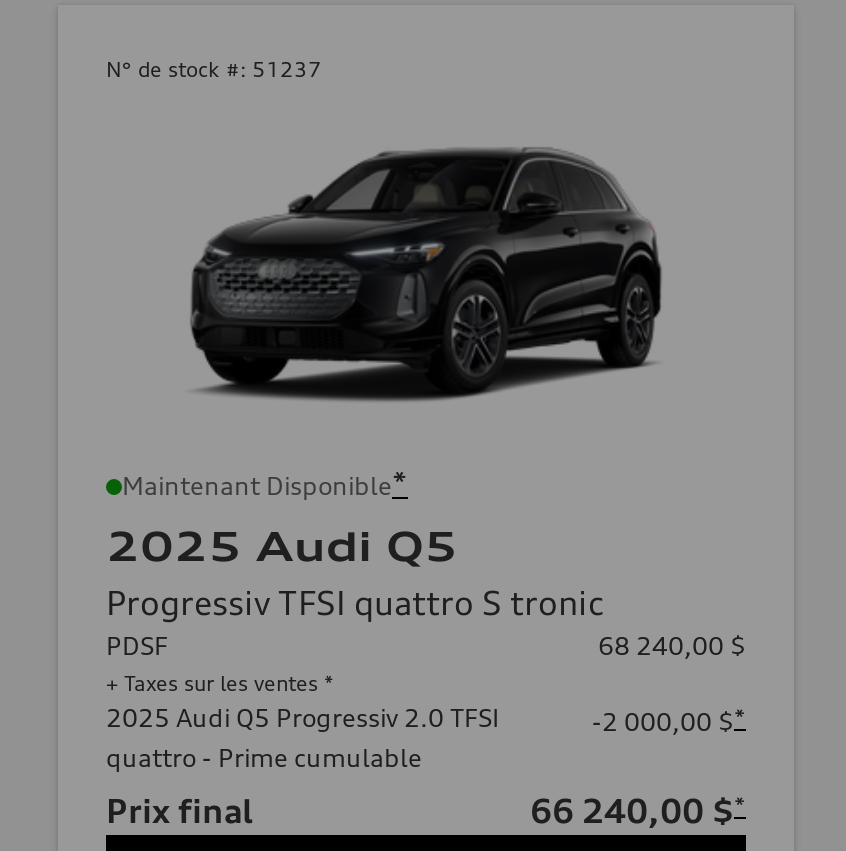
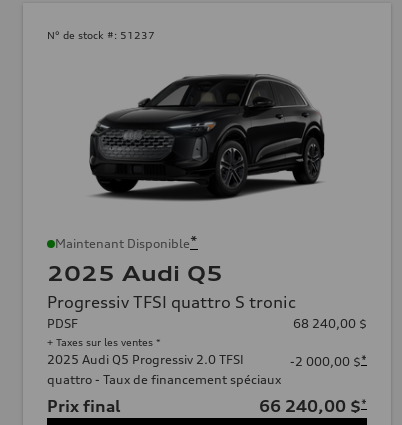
- quattro - Prime cumulable
+ quattro - Taux de financement spéciaux
